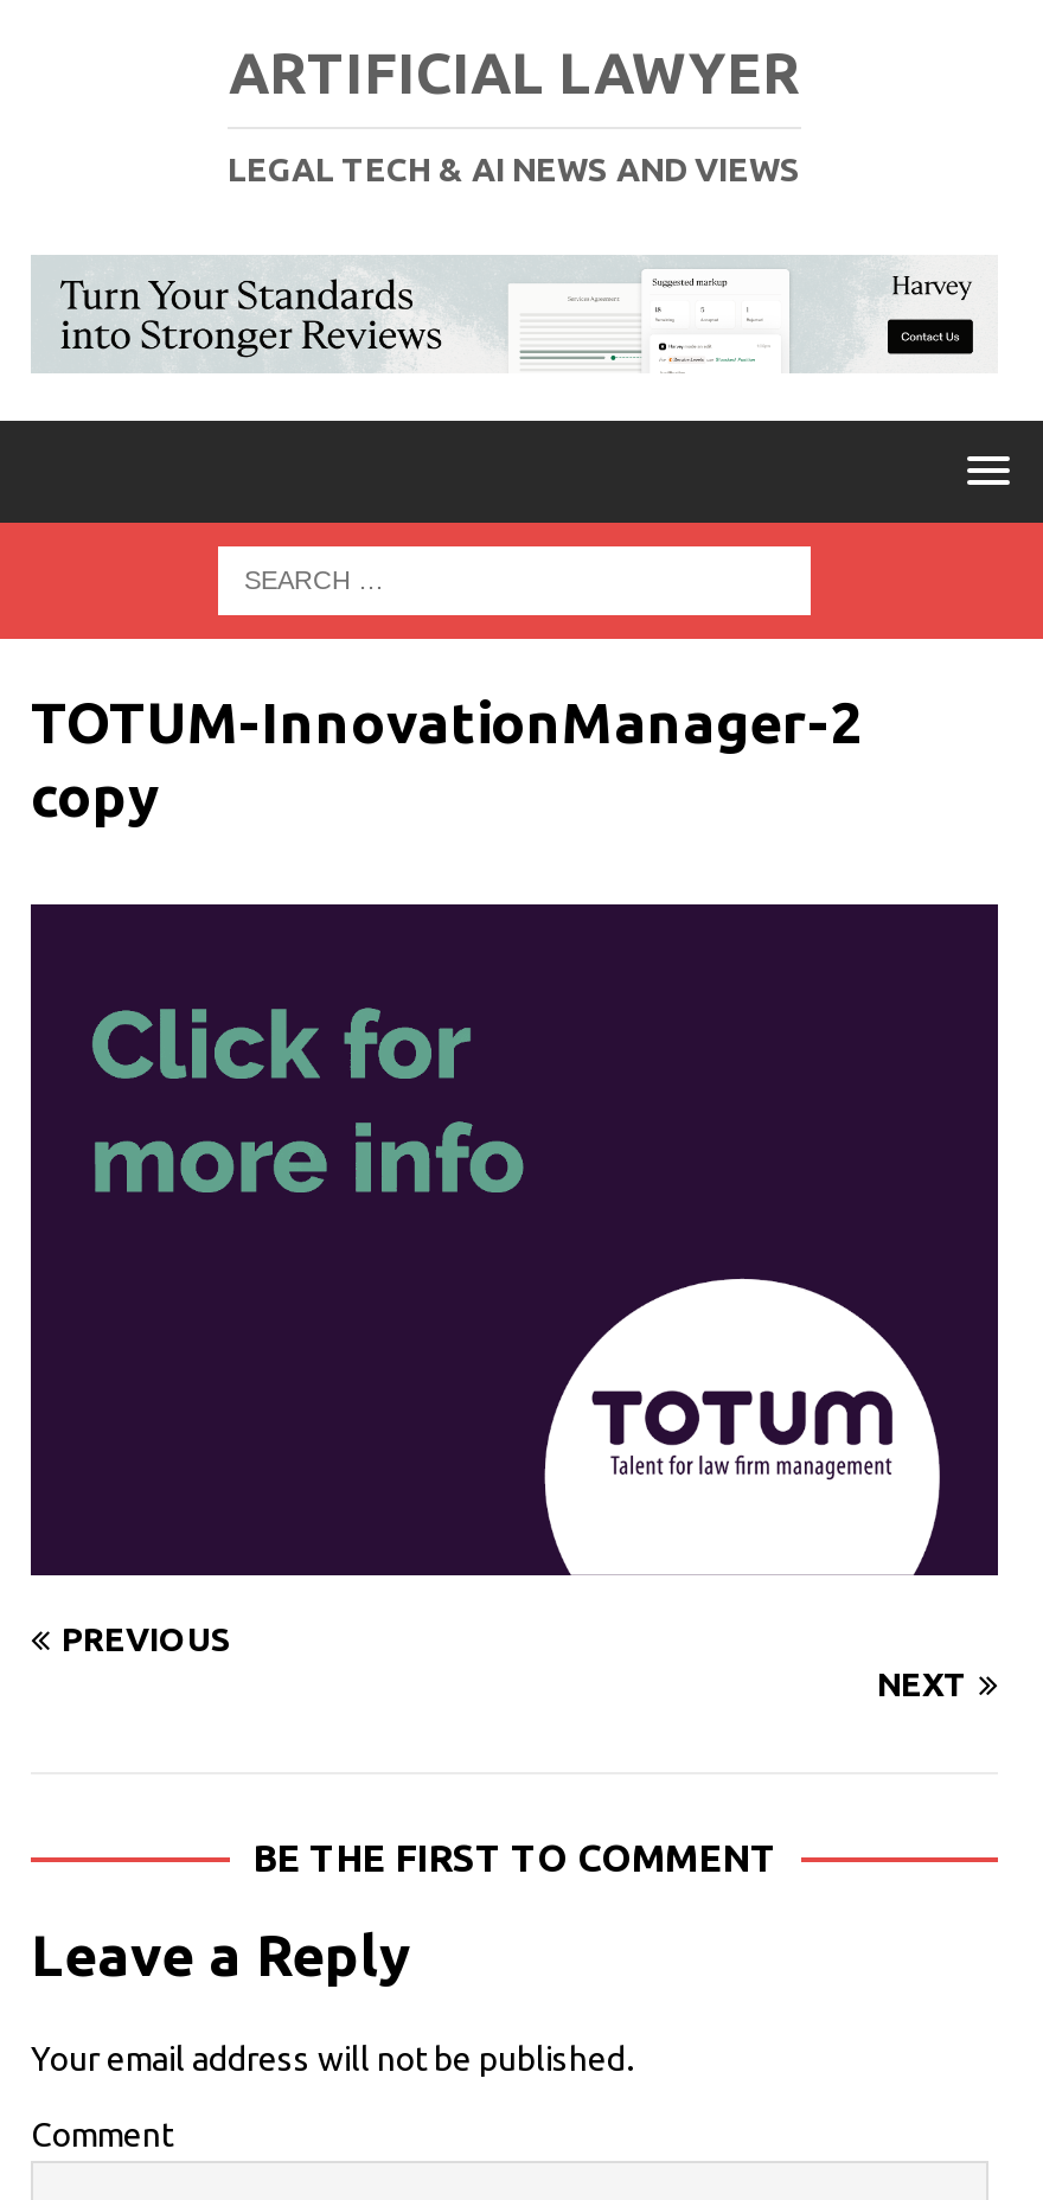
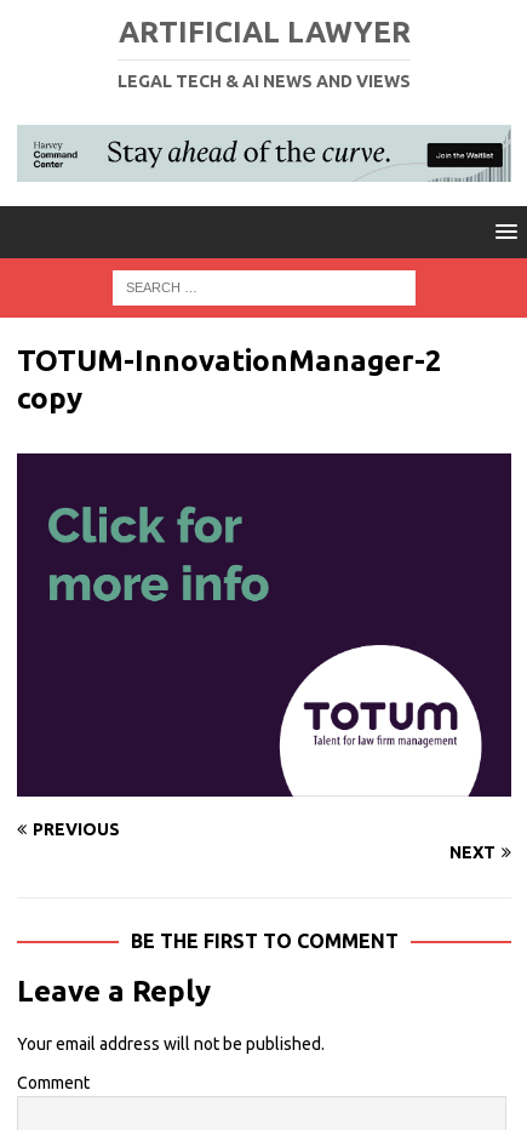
- [image]
+ [image]

- [image]
+ [image]
